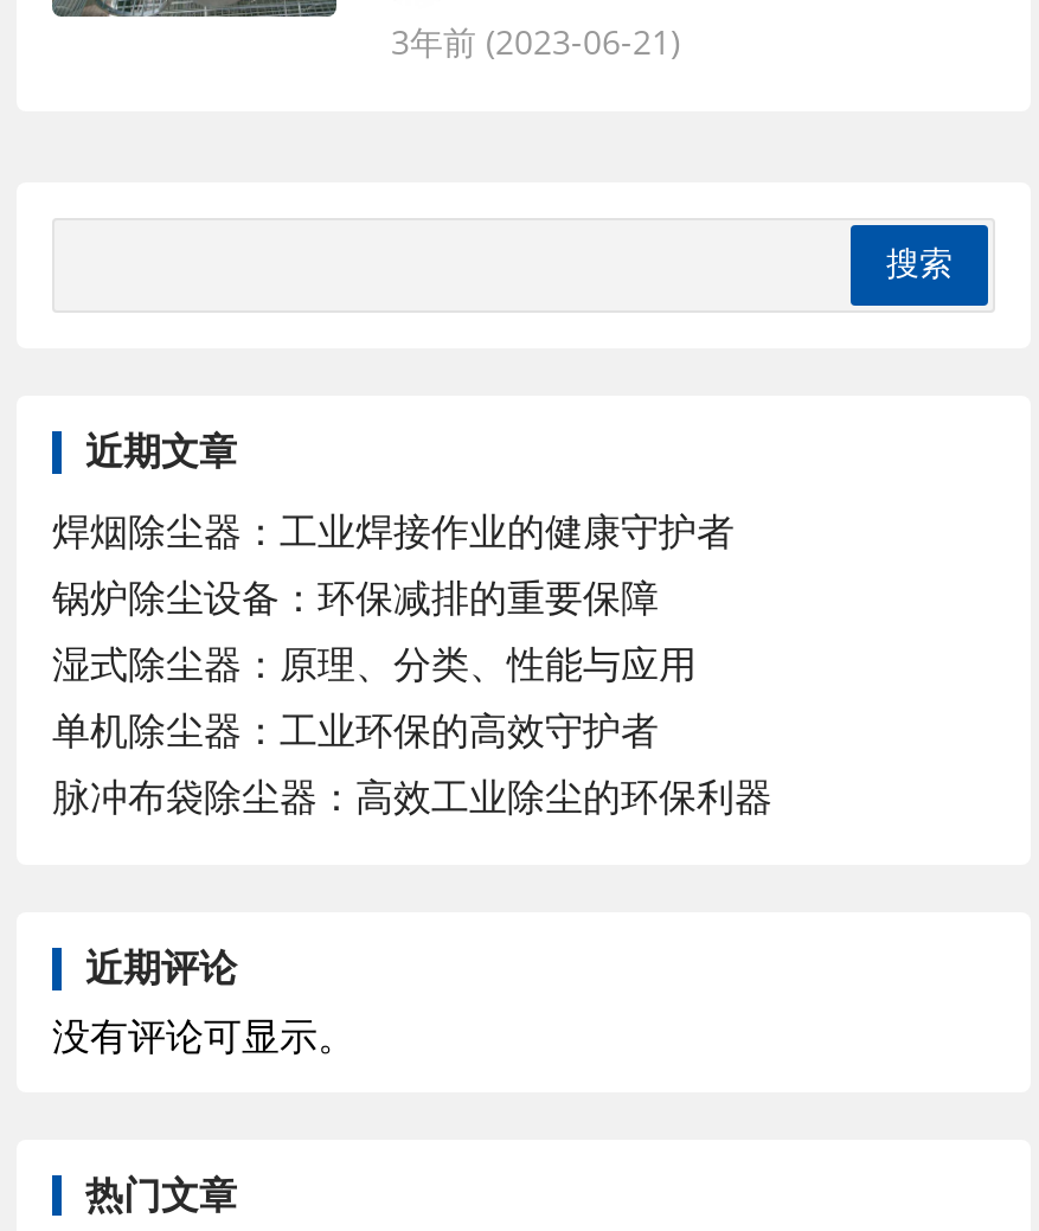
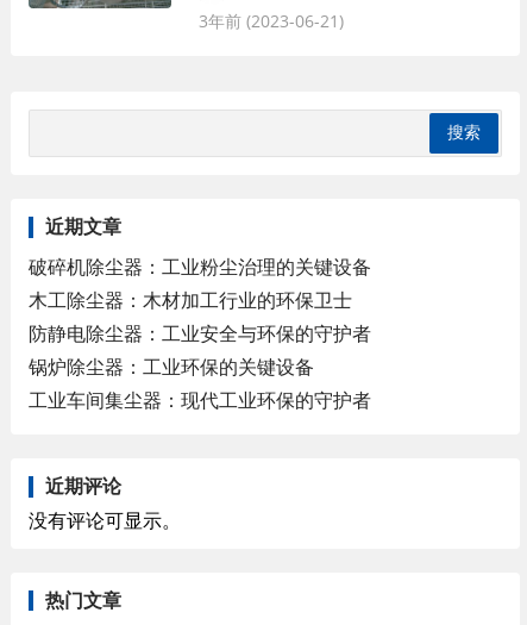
- 焊烟除尘器：工业焊接作业的健康守护者
- 锅炉除尘设备：环保减排的重要保障
- 湿式除尘器：原理、分类、性能与应用
- 单机除尘器：工业环保的高效守护者
- 脉冲布袋除尘器：高效工业除尘的环保利器
+ 破碎机除尘器：工业粉尘治理的关键设备
+ 木工除尘器：木材加工行业的环保卫士
+ 防静电除尘器：工业安全与环保的守护者
+ 锅炉除尘器：工业环保的关键设备
+ 工业车间集尘器：现代工业环保的守护者
